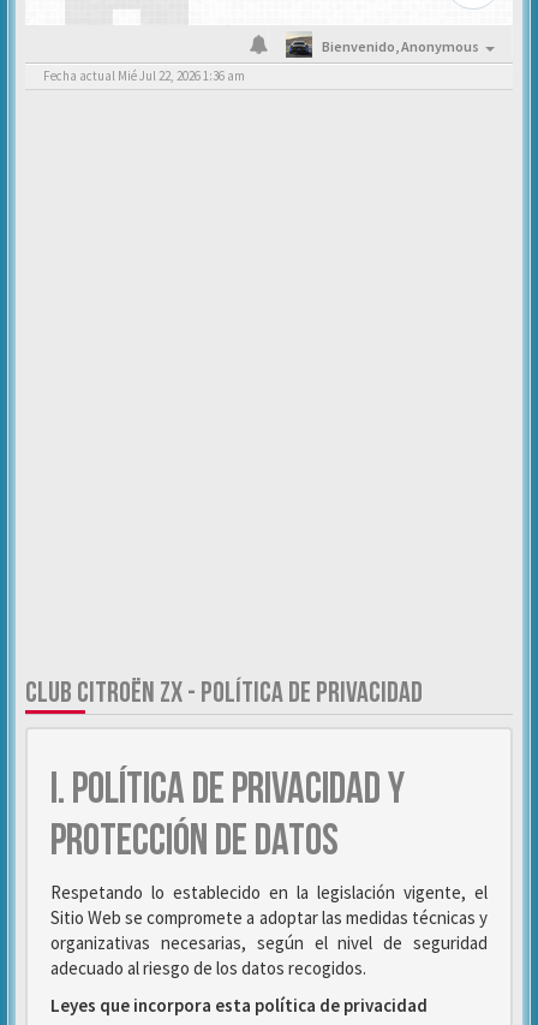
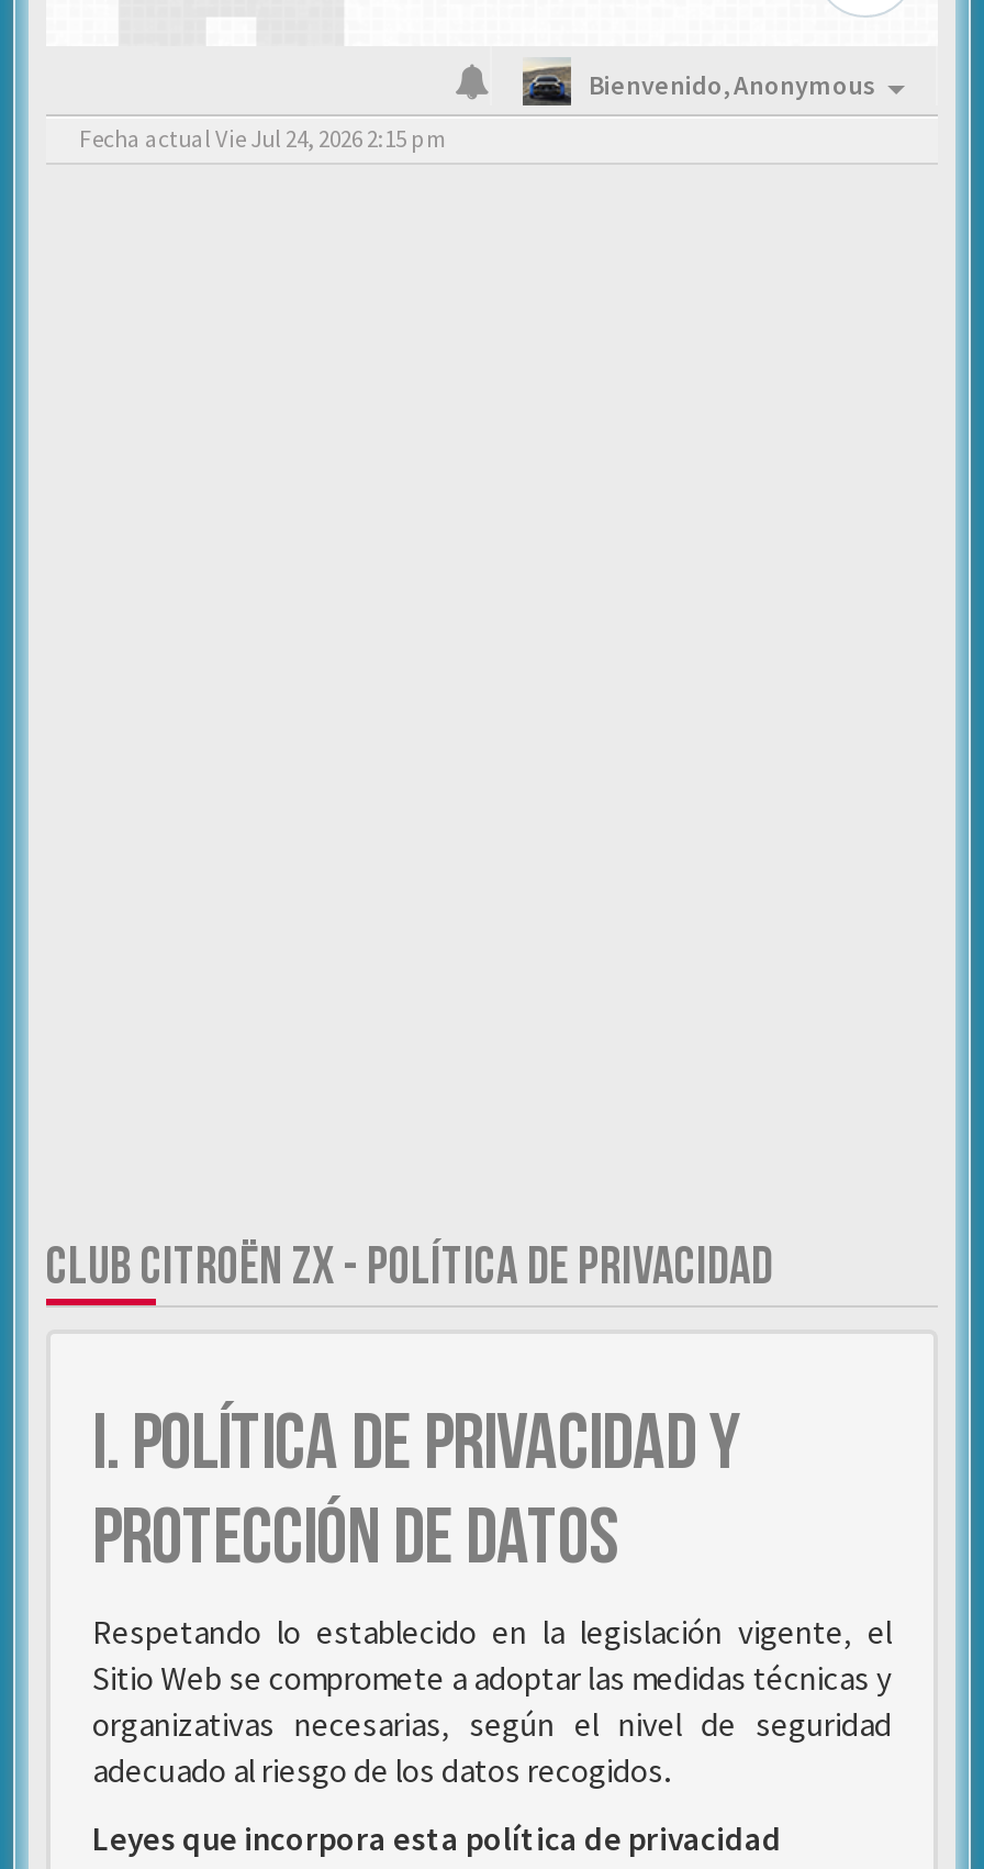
- Fecha actual Mié Jul 22, 2026 1:36 am
+ Fecha actual Vie Jul 24, 2026 2:15 pm
